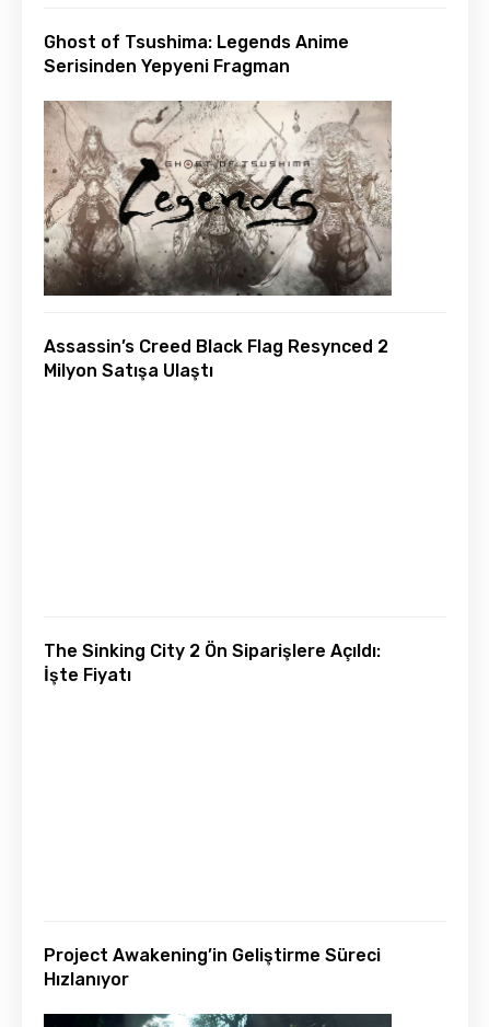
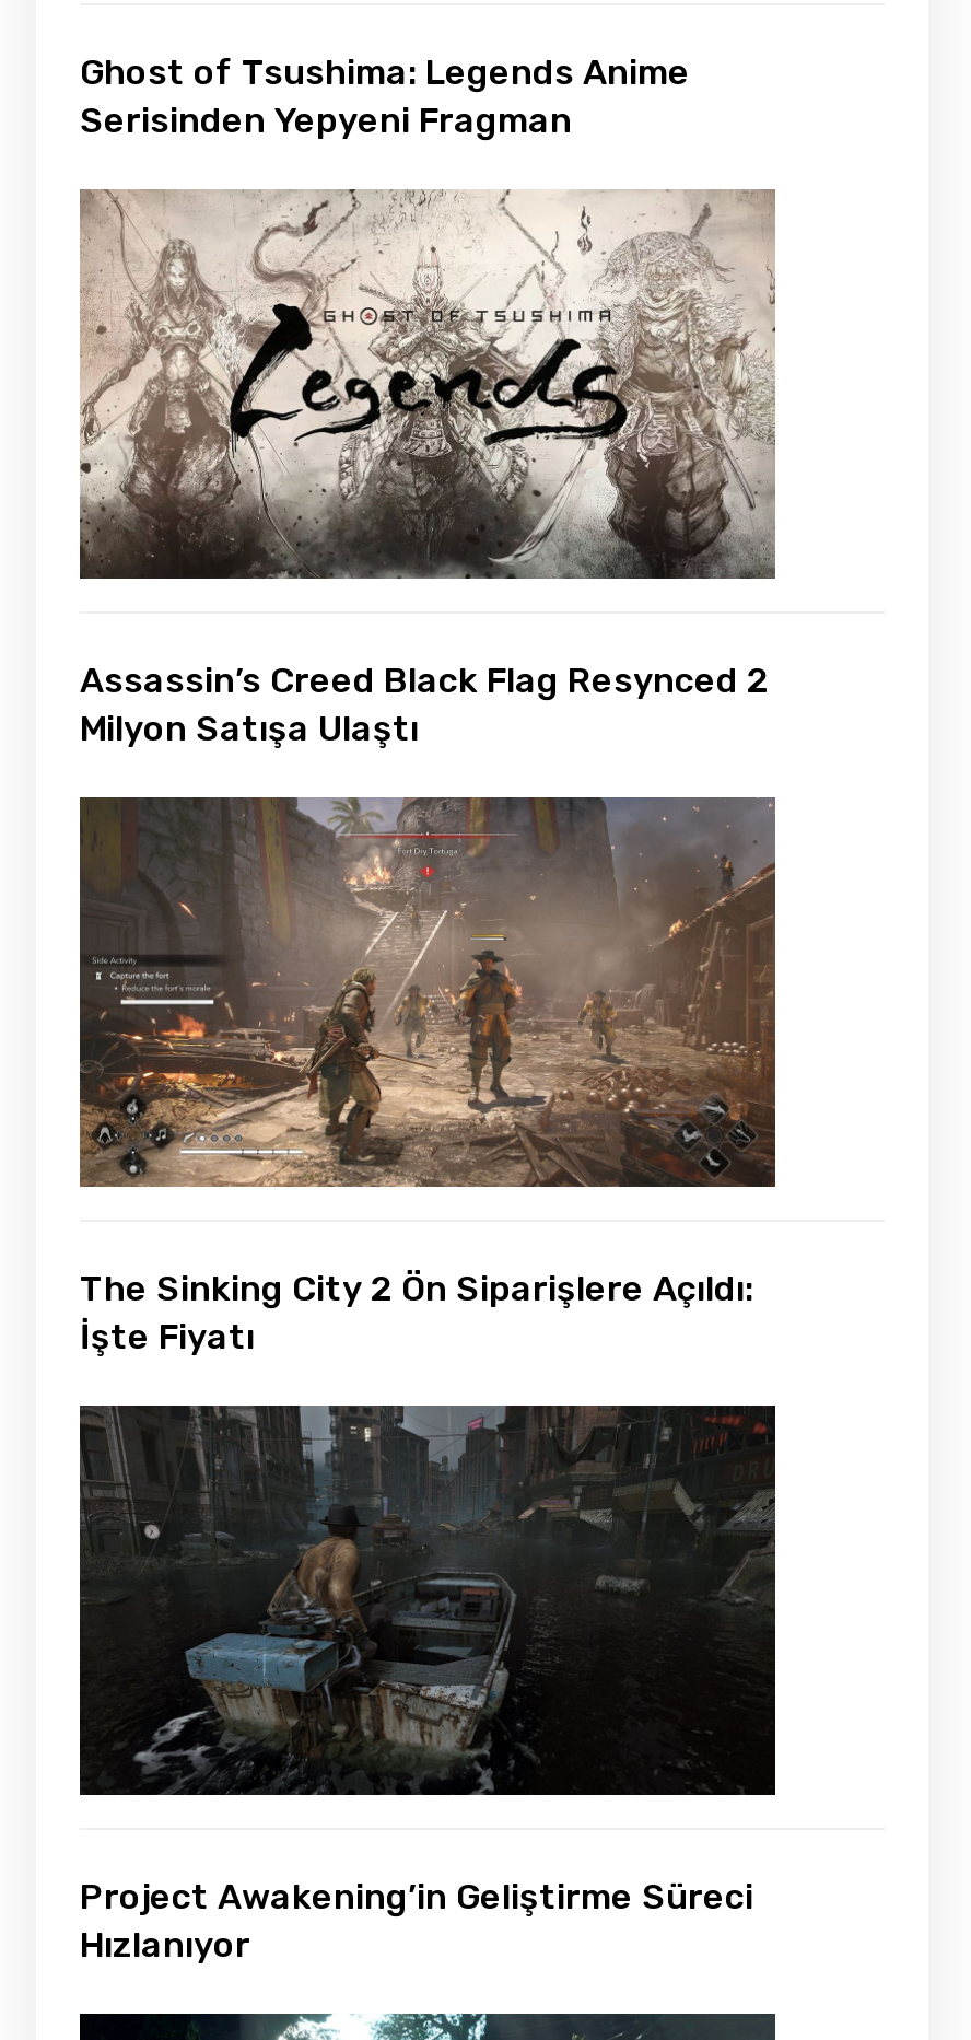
+ [image]

+ [image]
